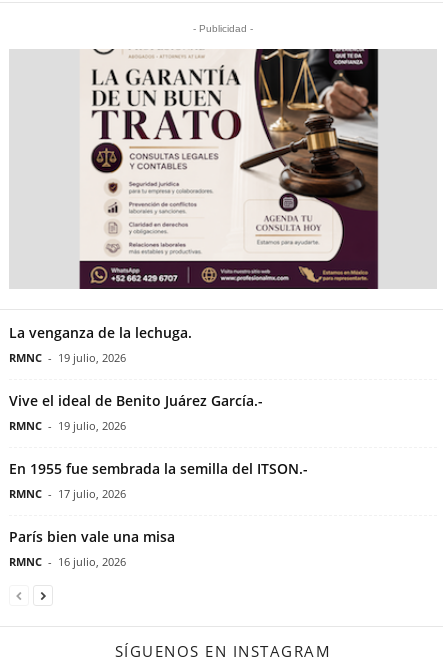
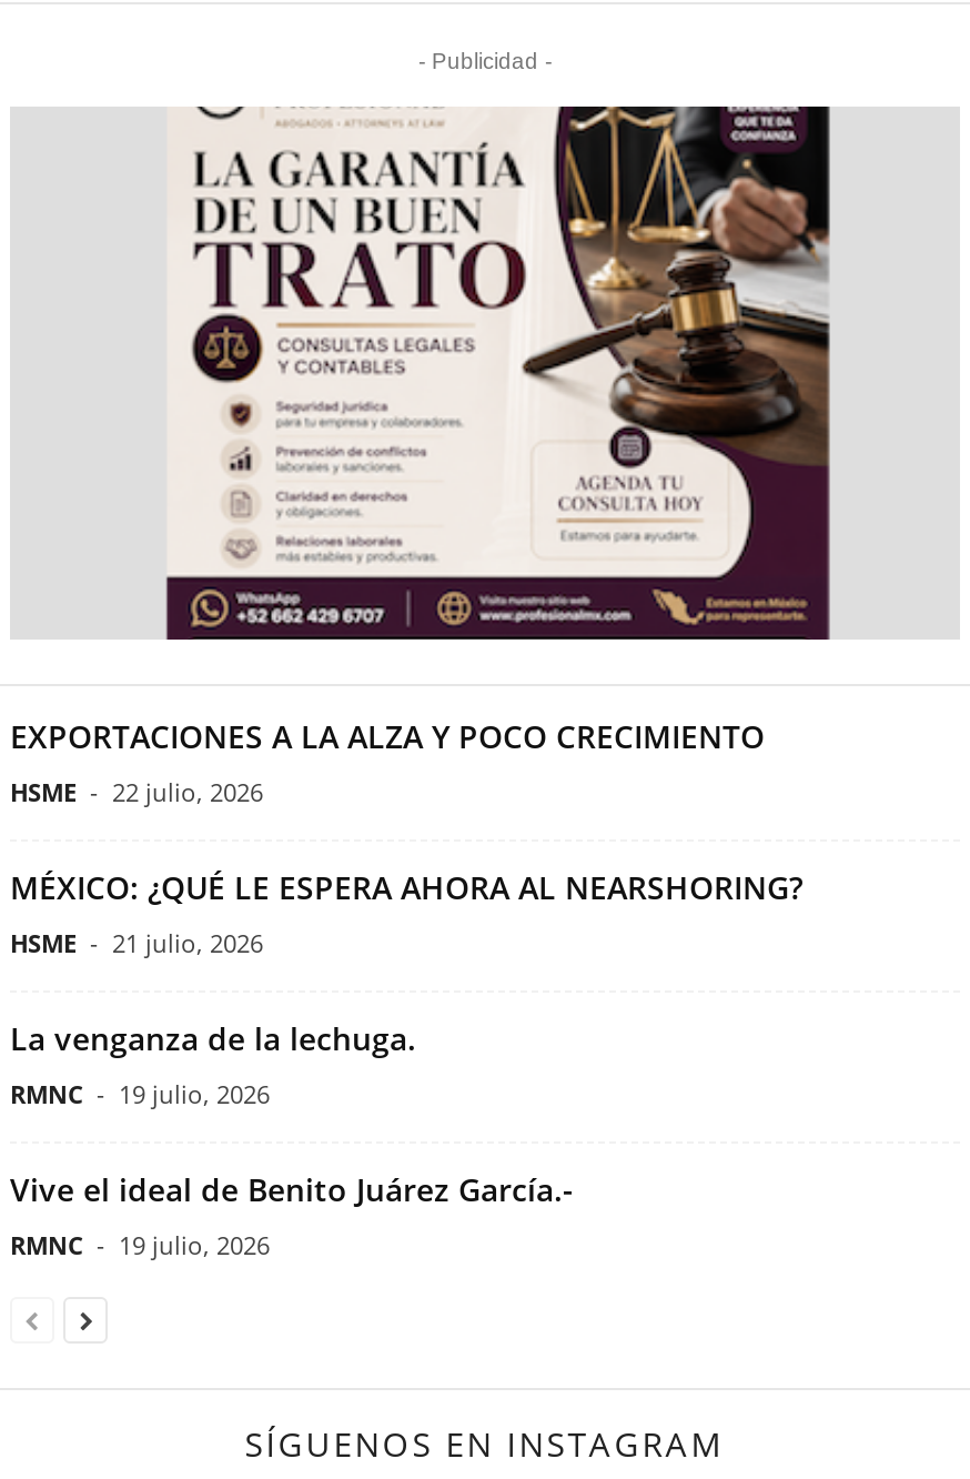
+ EXPORTACIONES A LA ALZA Y POCO CRECIMIENTO
+ HSME - 22 julio, 2026
+ MÉXICO: ¿QUÉ LE ESPERA AHORA AL NEARSHORING?
+ HSME - 21 julio, 2026

moved down: La venganza de la lechuga. | RMNC - 19 julio, 2026 | Vive el ideal de Benito Juárez García.- | RMNC - 19 julio, 2026

- En 1955 fue sembrada la semilla del ITSON.-
- RMNC - 17 julio, 2026
- París bien vale una misa
- RMNC - 16 julio, 2026
